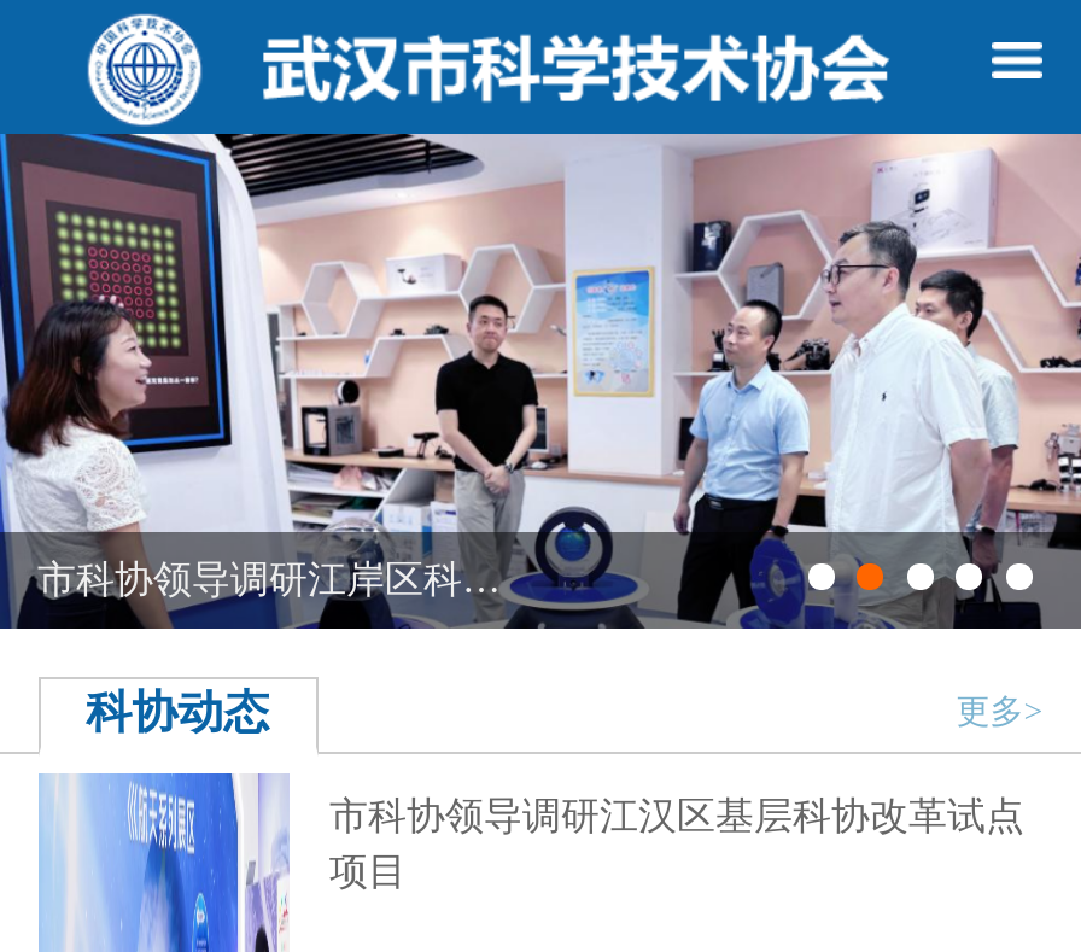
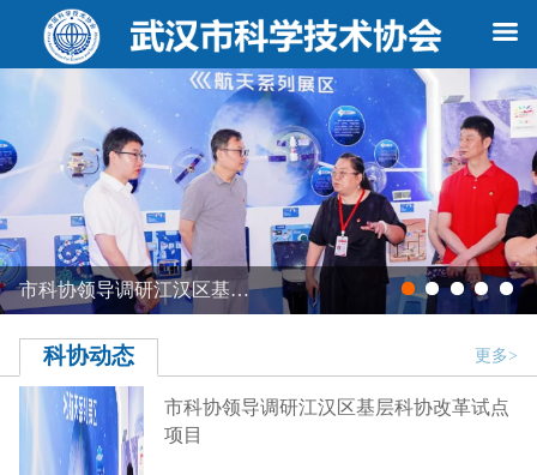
- [image]
- 市科协领导调研江岸区科…
+ [image]
+ 市科协领导调研江汉区基…
